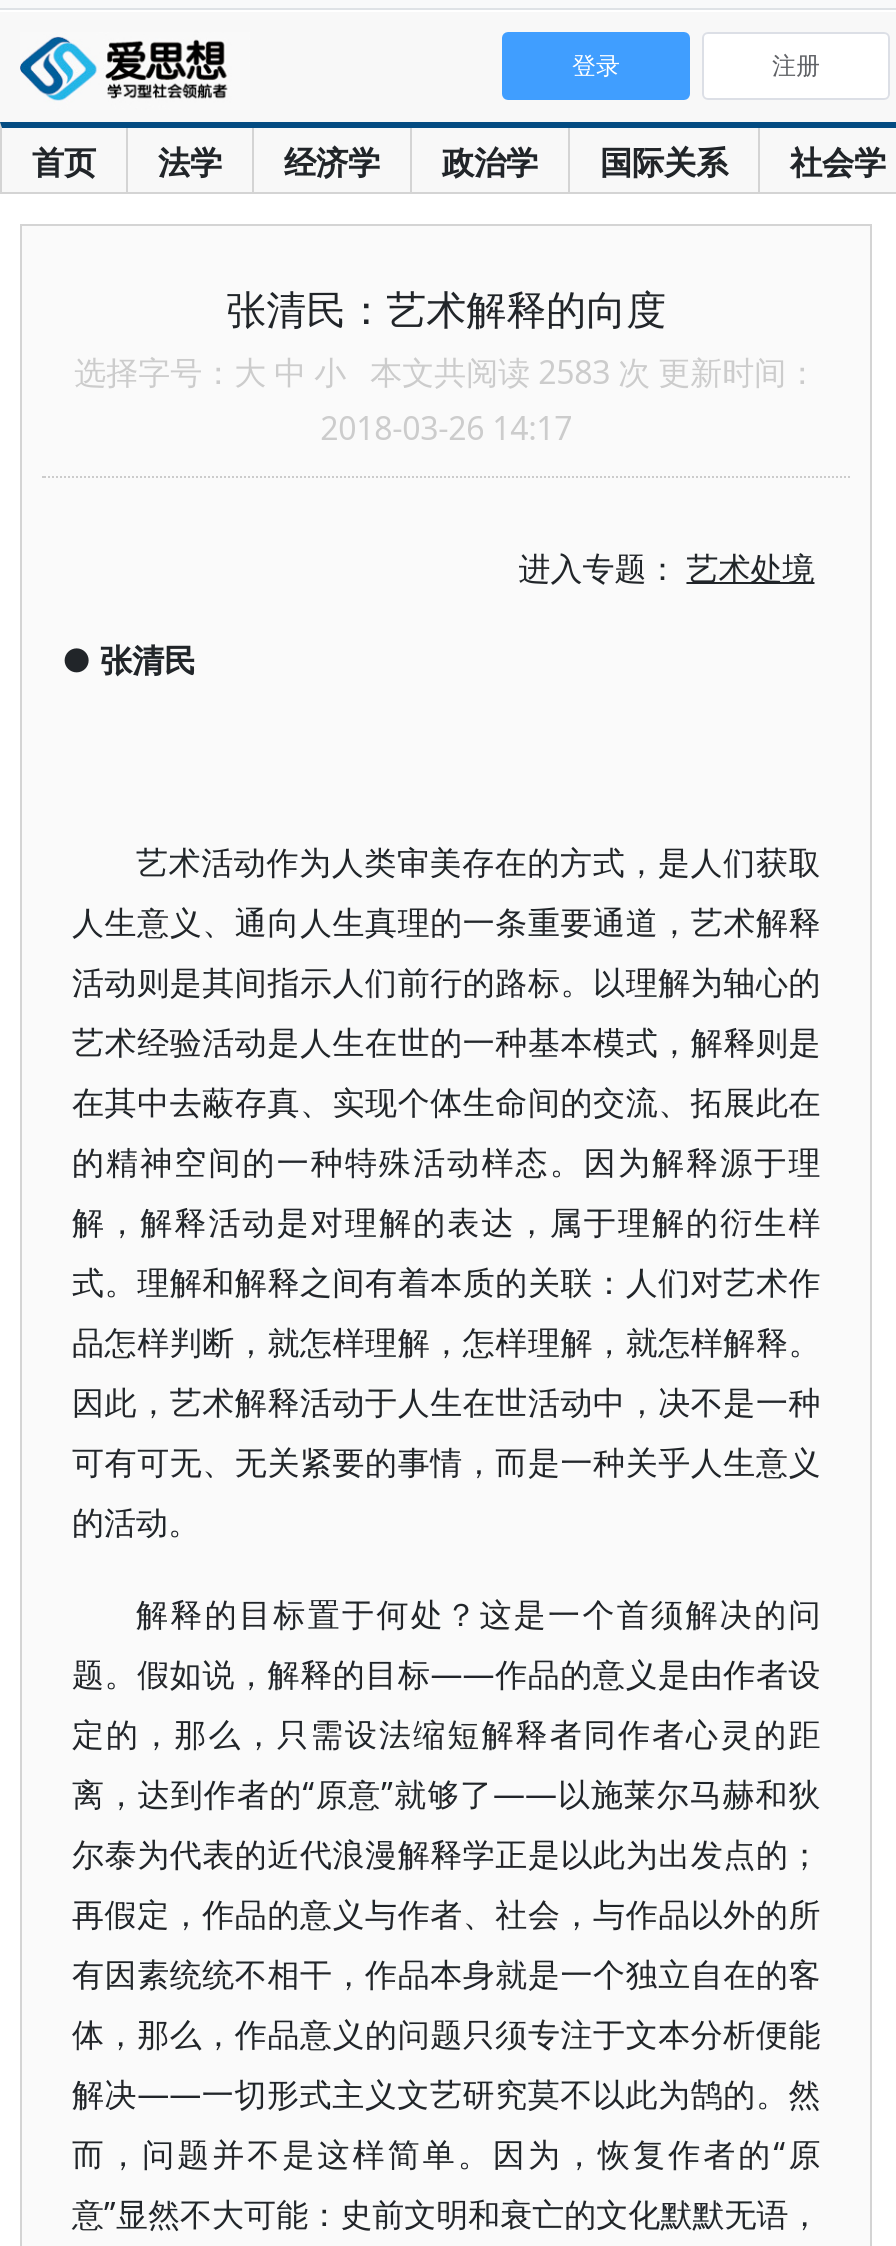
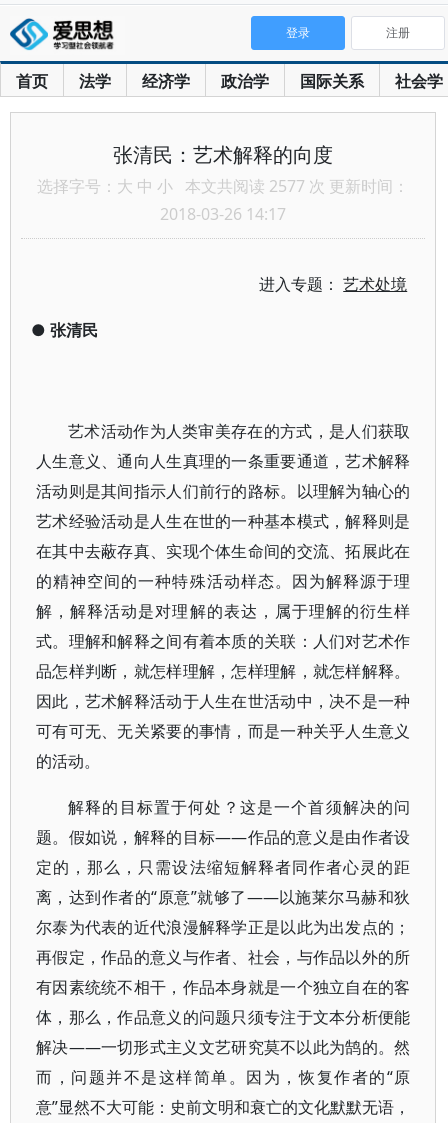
- 选择字号：大 中 小本文共阅读 2583 次 更新时间：
+ 选择字号：大 中 小本文共阅读 2577 次 更新时间：
